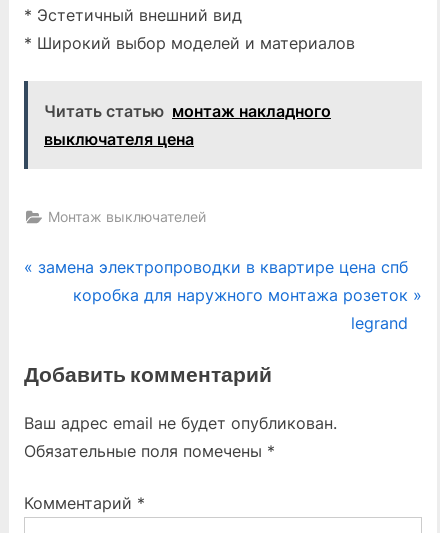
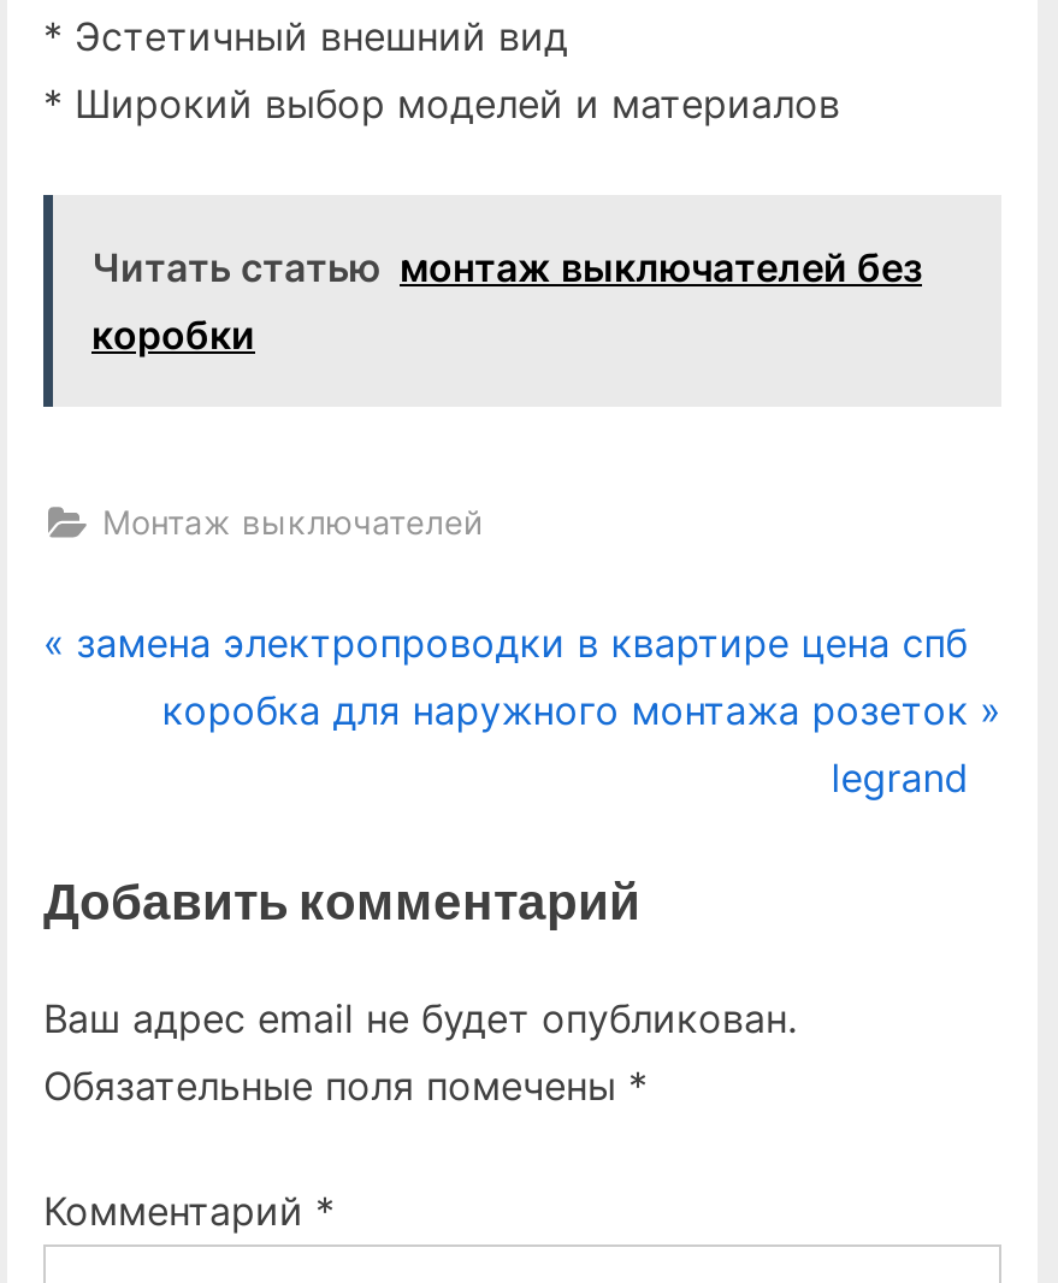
- Читать статью монтаж накладного
- выключателя цена
+ Читать статью монтаж выключателей без
+ коробки
